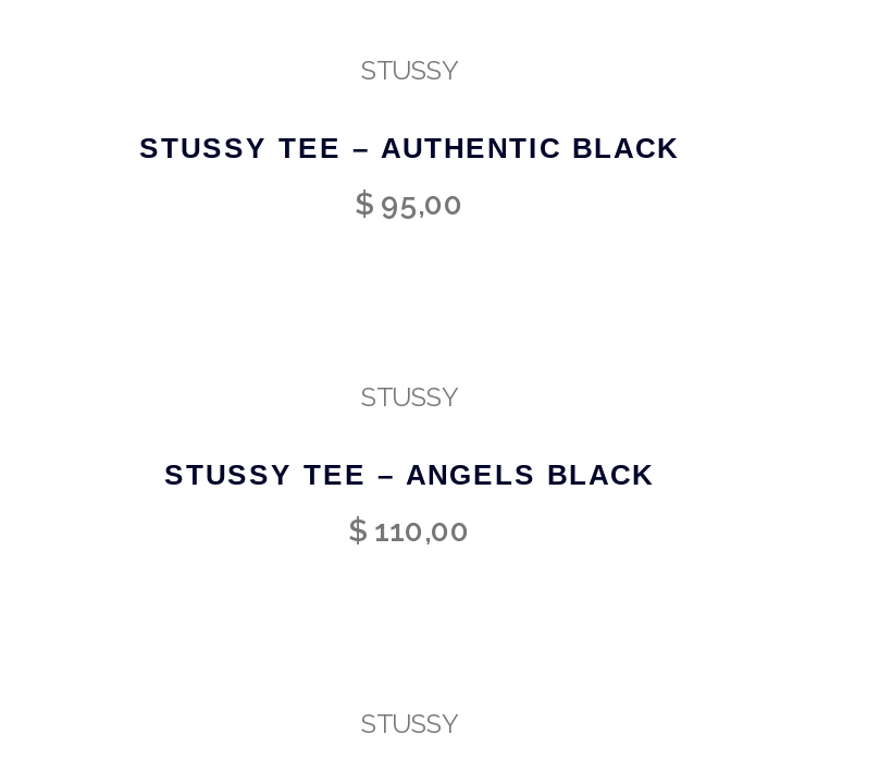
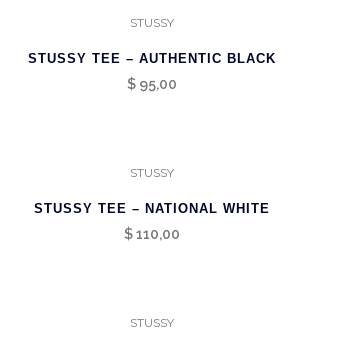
- STUSSY TEE – ANGELS BLACK
+ STUSSY TEE – NATIONAL WHITE
